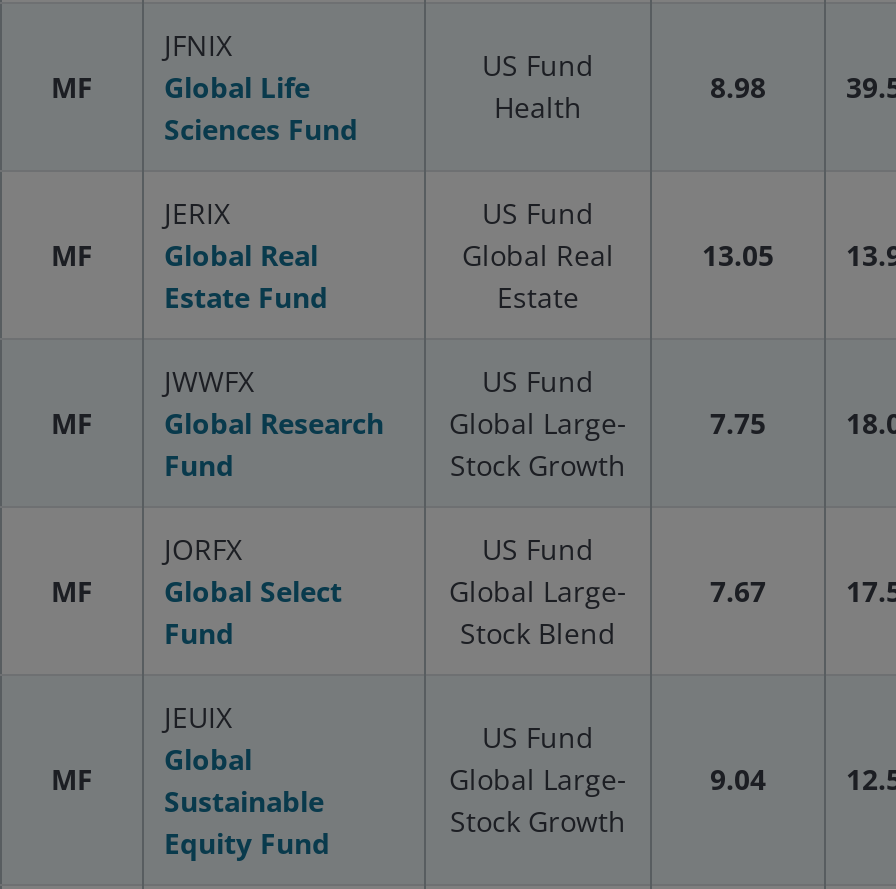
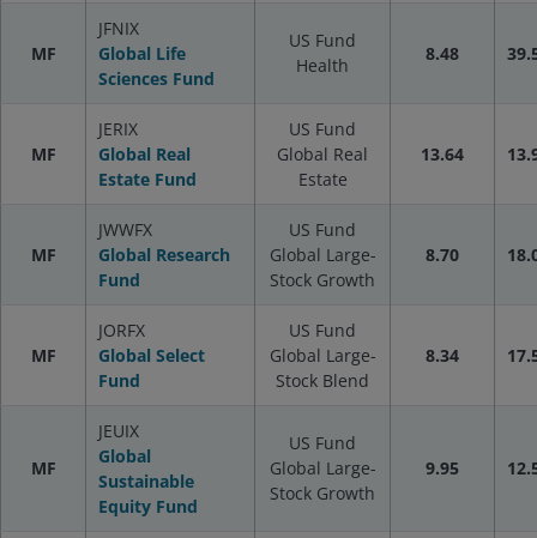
- 8.98
+ 8.48

- 13.05
+ 13.64

- 7.75
+ 8.70

- 7.67
+ 8.34

- 9.04
+ 9.95
